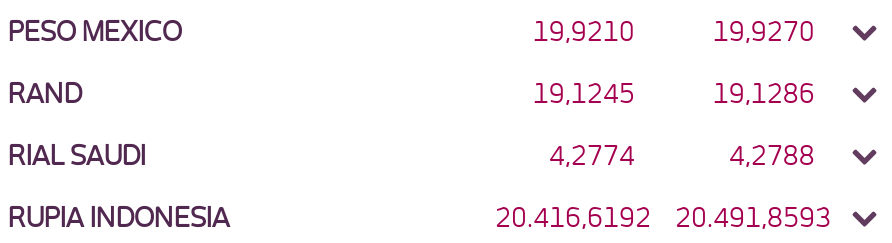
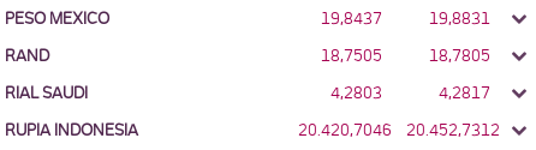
- 19,9210
+ 19,8437

- 19,9270
+ 19,8831

- 19,1245
+ 18,7505

- 19,1286
+ 18,7805

- 4,2774
+ 4,2803

- 4,2788
+ 4,2817

- 20.416,6192
+ 20.420,7046

- 20.491,8593
+ 20.452,7312
